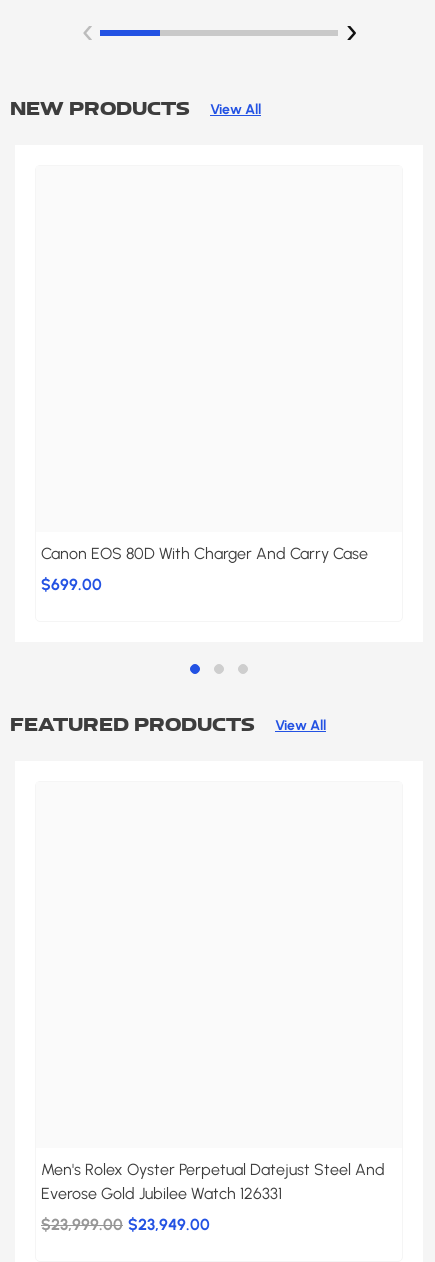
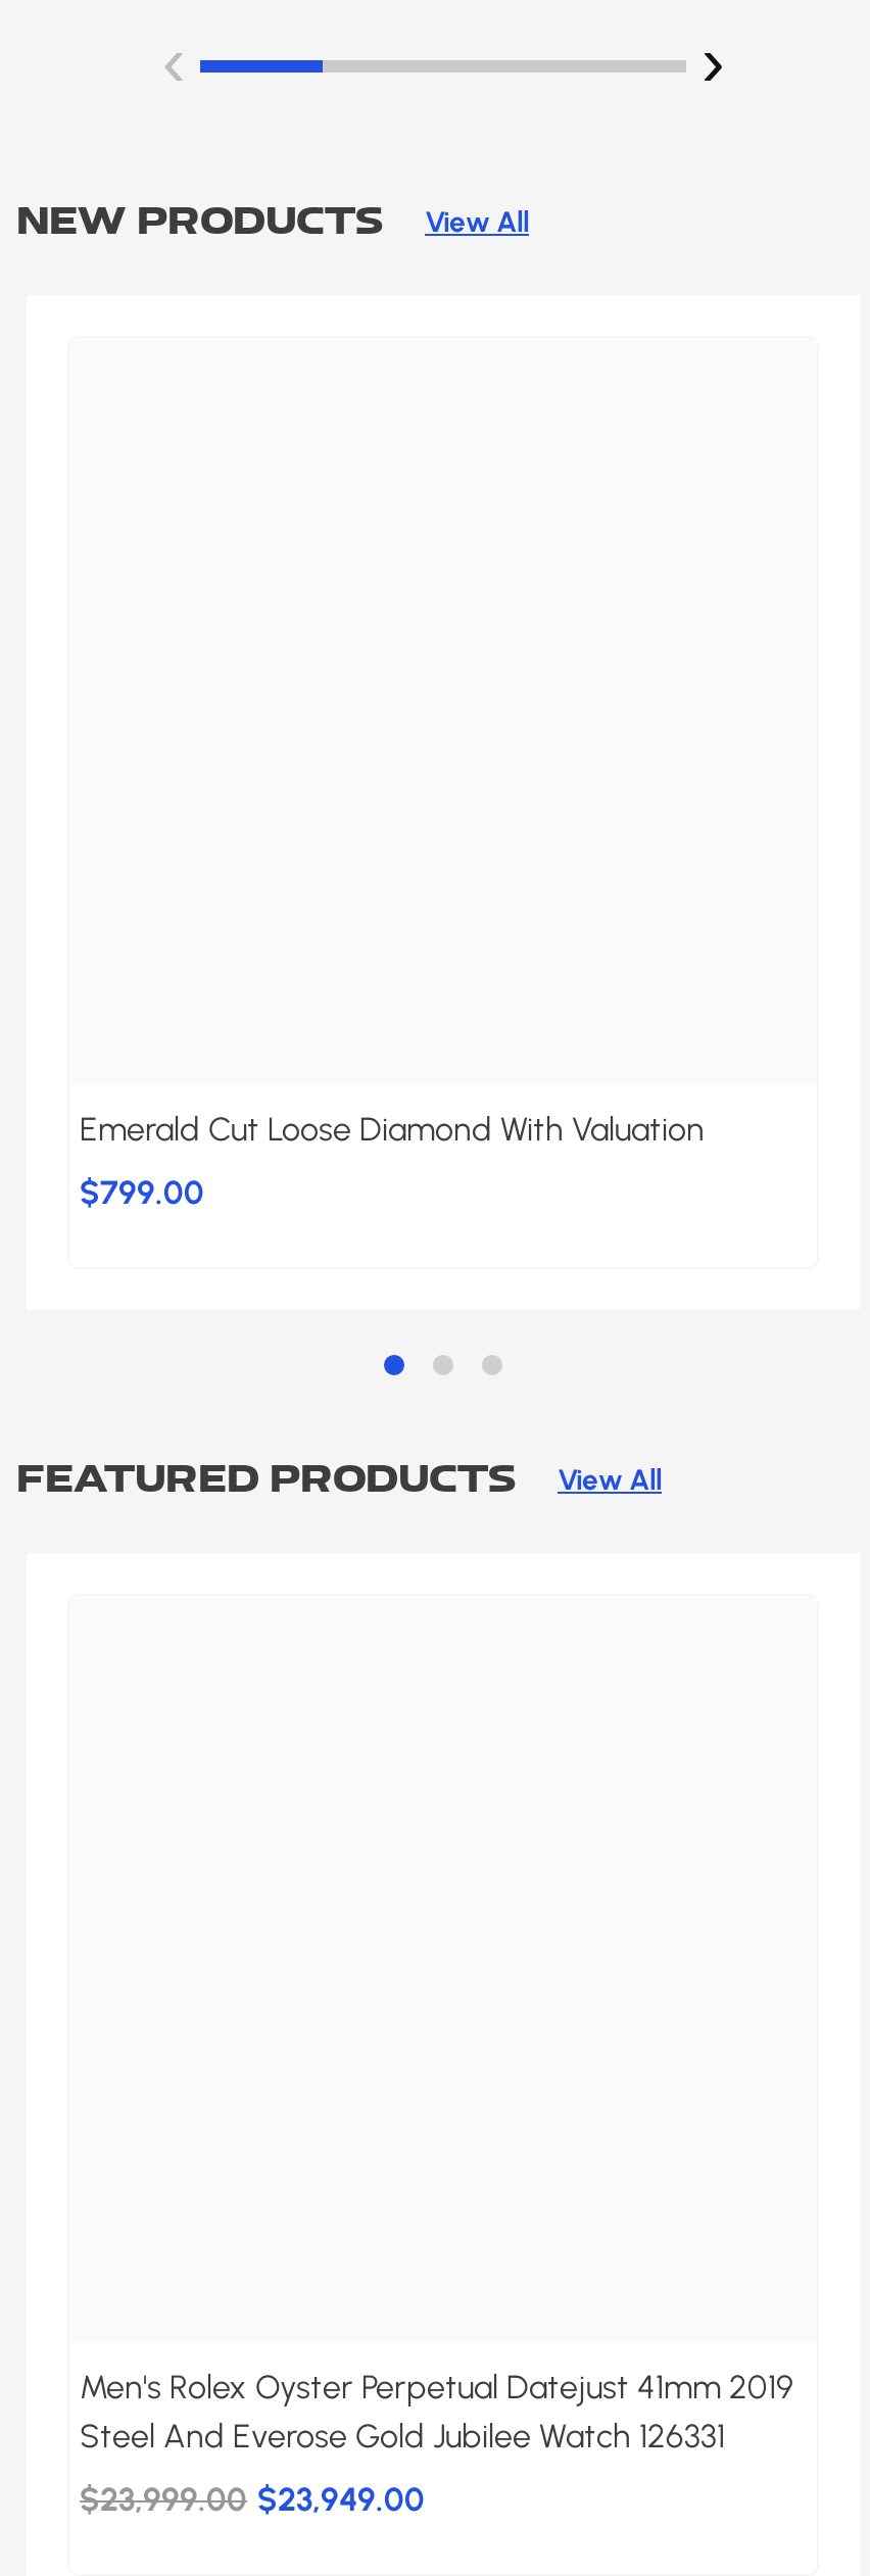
- Canon EOS 80D With Charger And Carry Case
+ Emerald Cut Loose Diamond With Valuation

- $699.00
+ $799.00

- Men's Rolex Oyster Perpetual Datejust Steel And
- Everose Gold Jubilee Watch 126331
+ Men's Rolex Oyster Perpetual Datejust 41mm 2019
+ Steel And Everose Gold Jubilee Watch 126331
